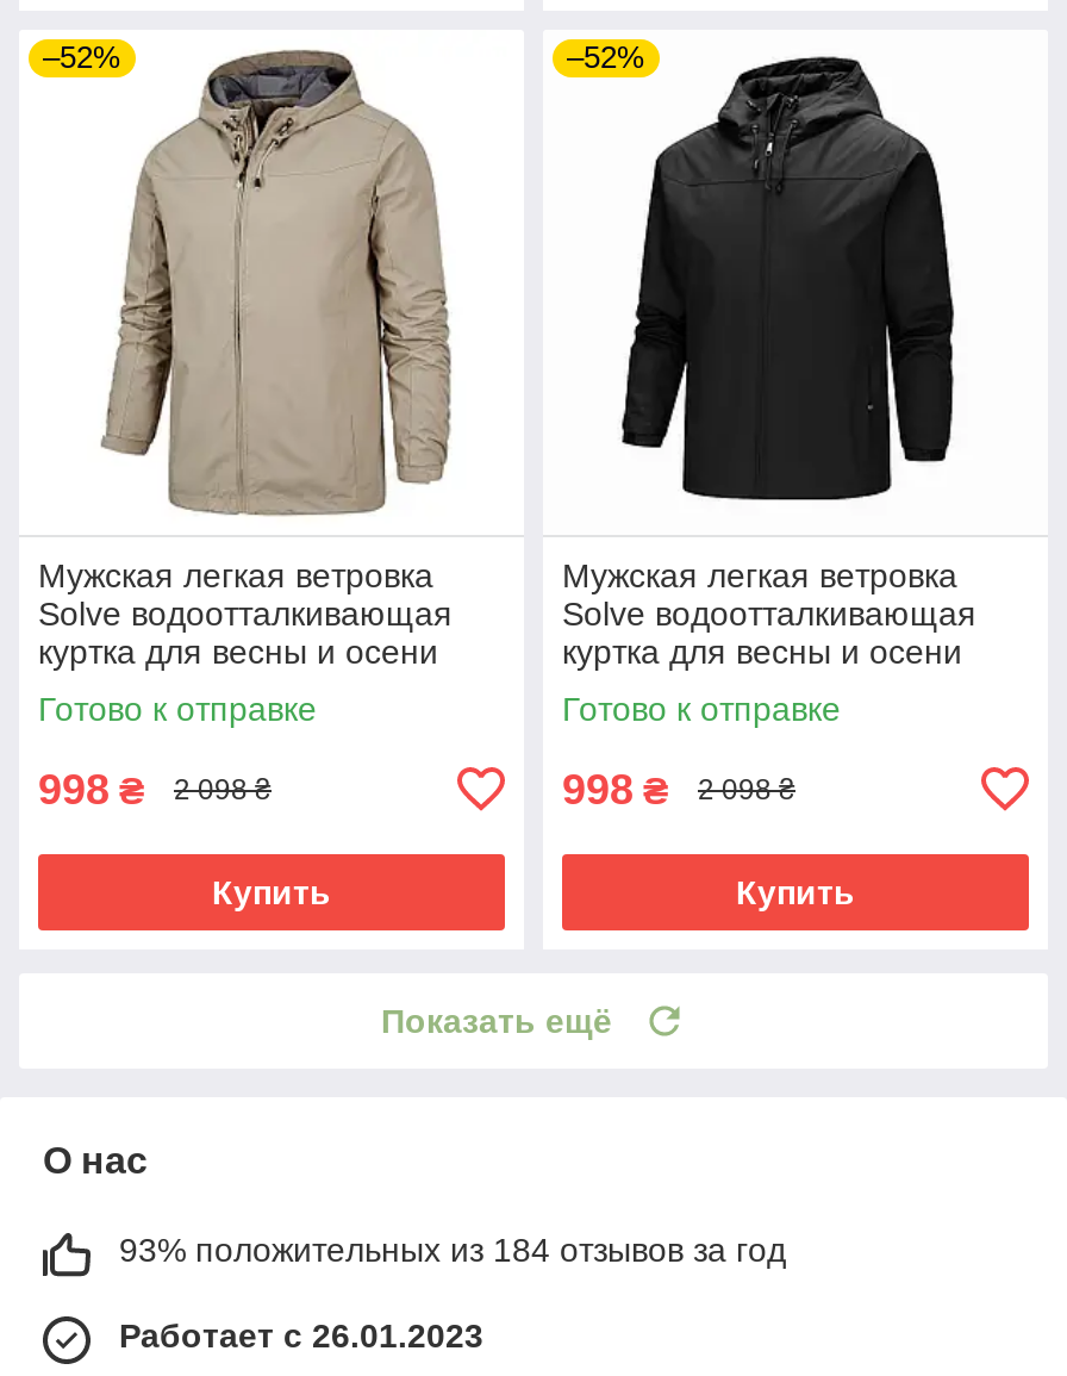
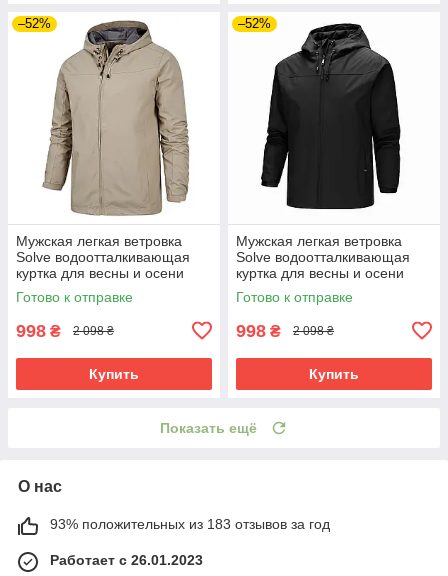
- 93% положительных из 184 отзывов за год
+ 93% положительных из 183 отзывов за год
